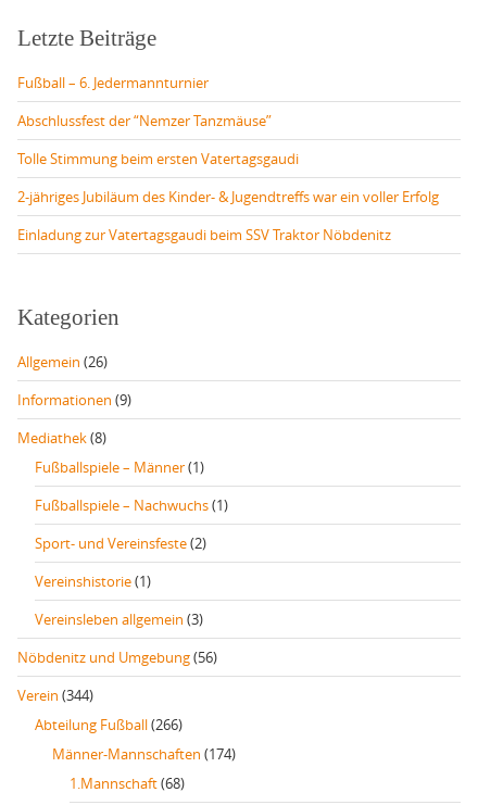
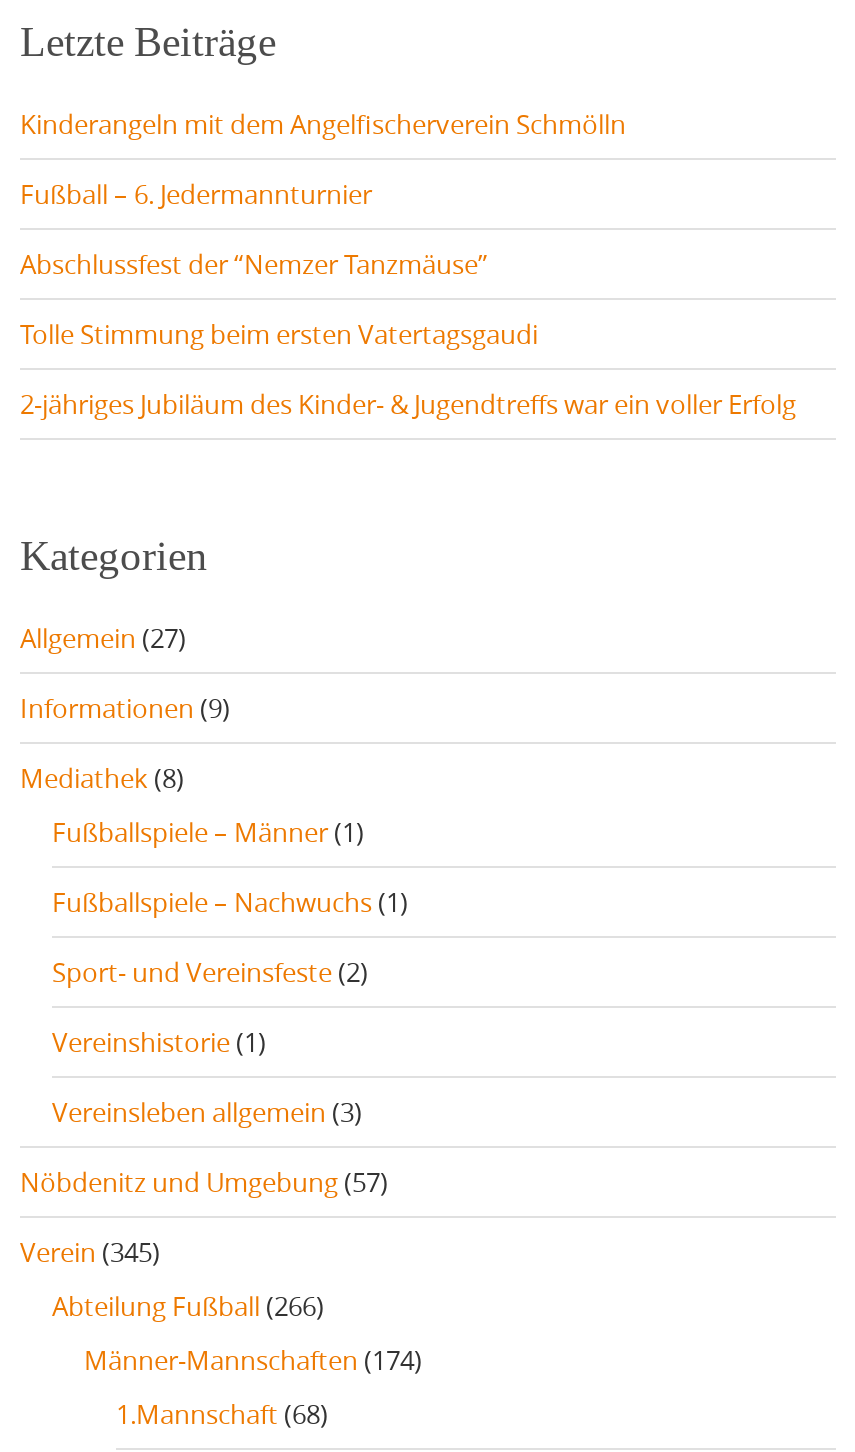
+ Kinderangeln mit dem Angelfischerverein Schmölln

moved down: Fußball – 6. Jedermannturnier | Abschlussfest der “Nemzer Tanzmäuse” | Tolle Stimmung beim ersten Vatertagsgaudi | 2-jähriges Jubiläum des Kinder- & Jugendtreffs war ein voller Erfolg

- Einladung zur Vatertagsgaudi beim SSV Traktor Nöbdenitz

- Allgemein (26)
+ Allgemein (27)

- Nöbdenitz und Umgebung (56)
+ Nöbdenitz und Umgebung (57)

- Verein (344)
+ Verein (345)
